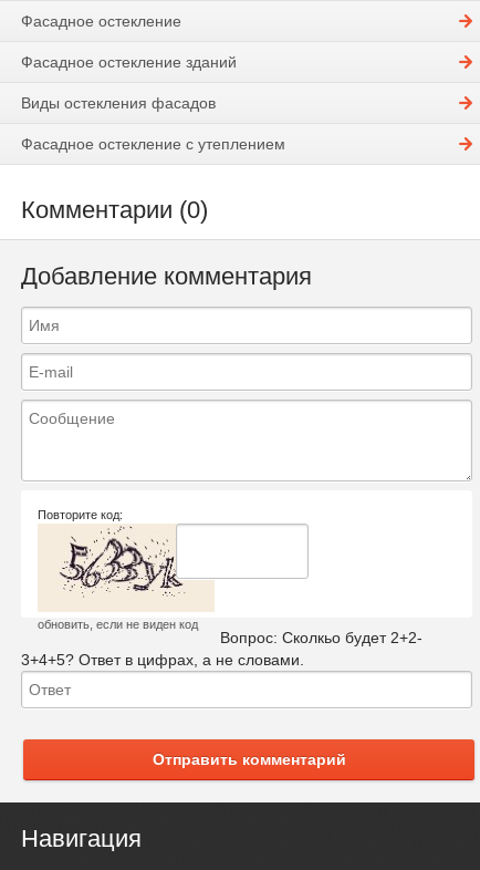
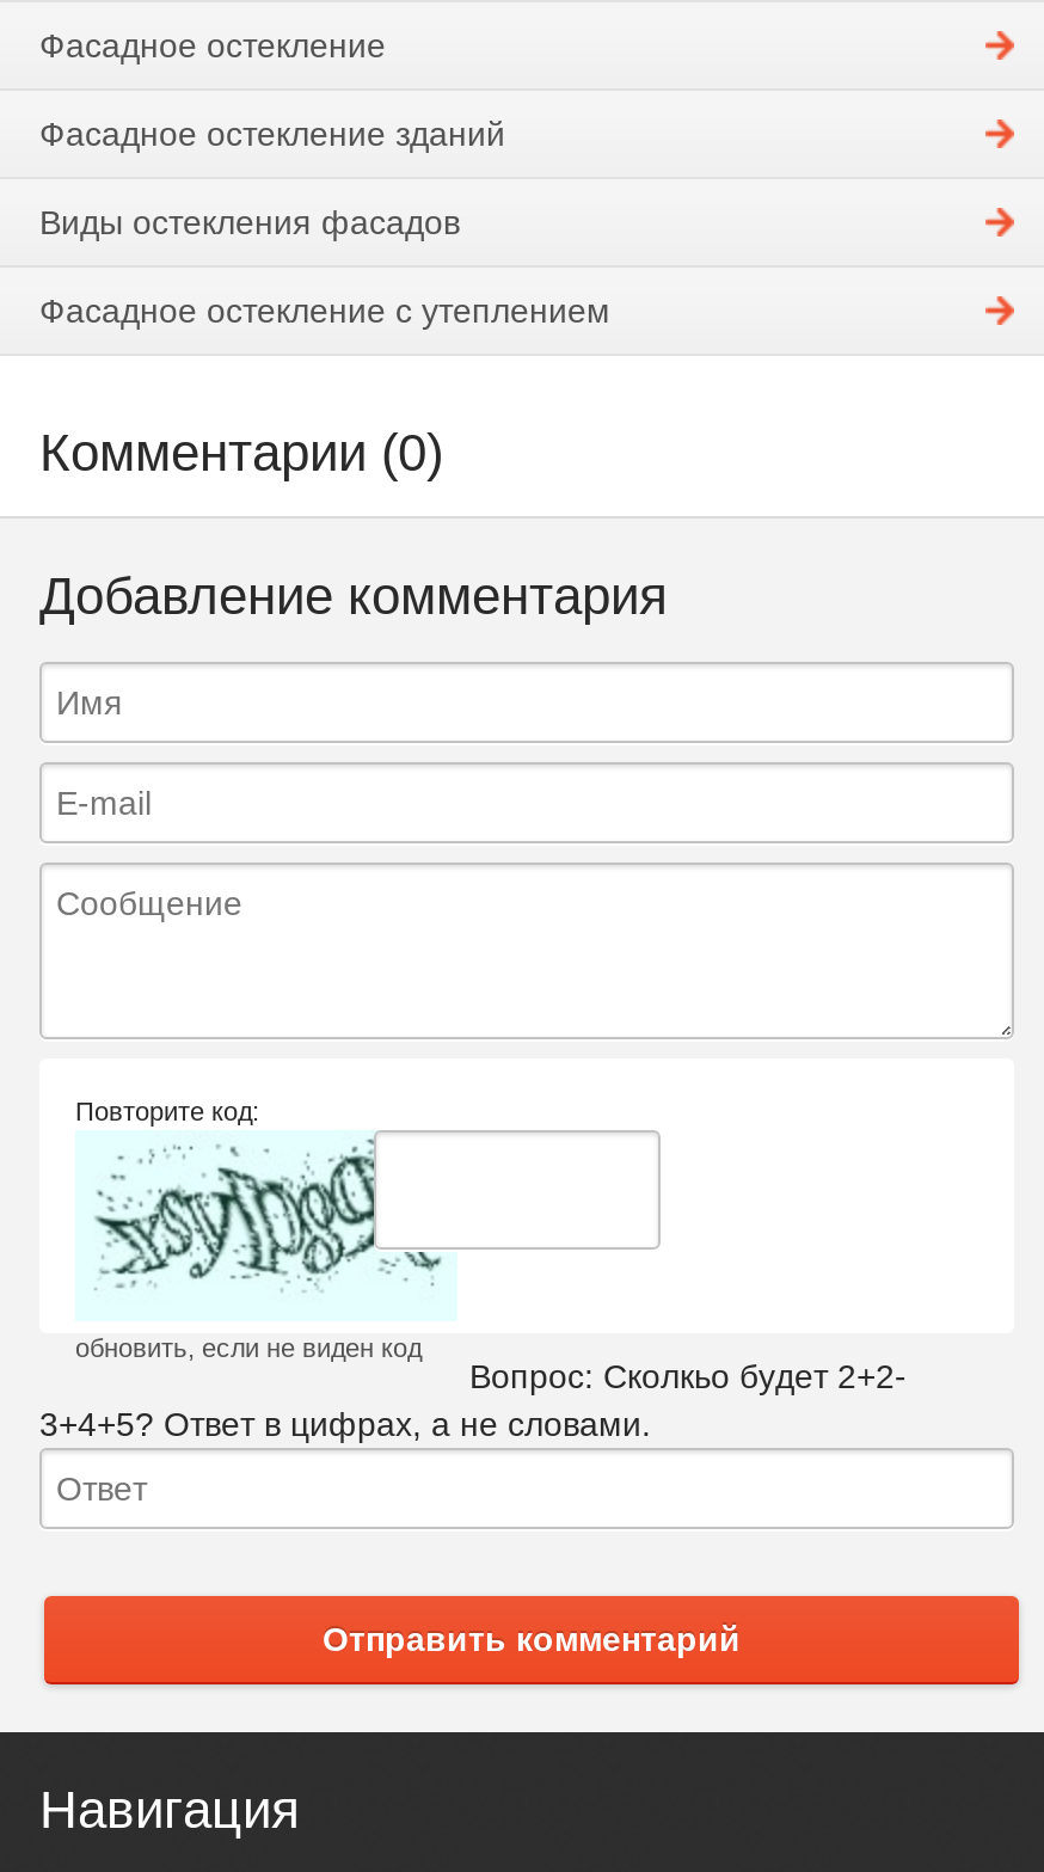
- [image]
+ [image]
